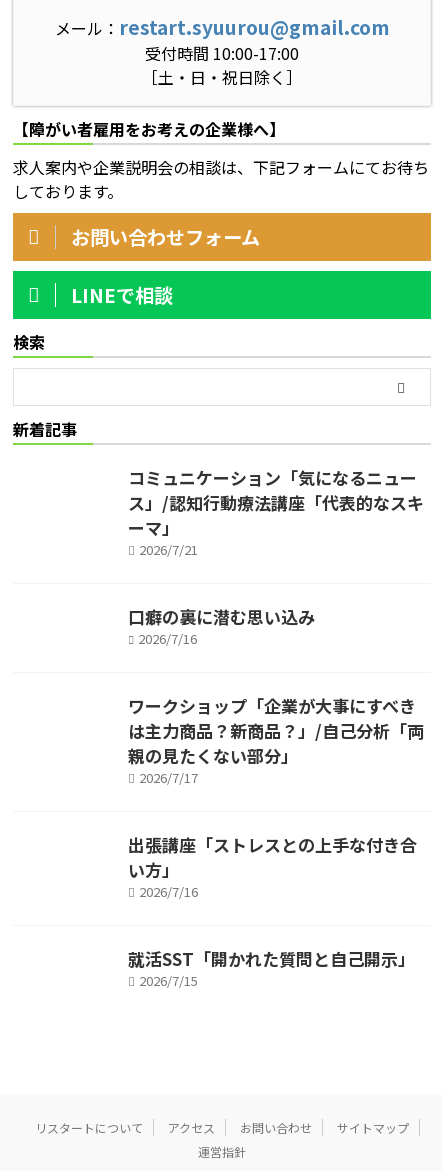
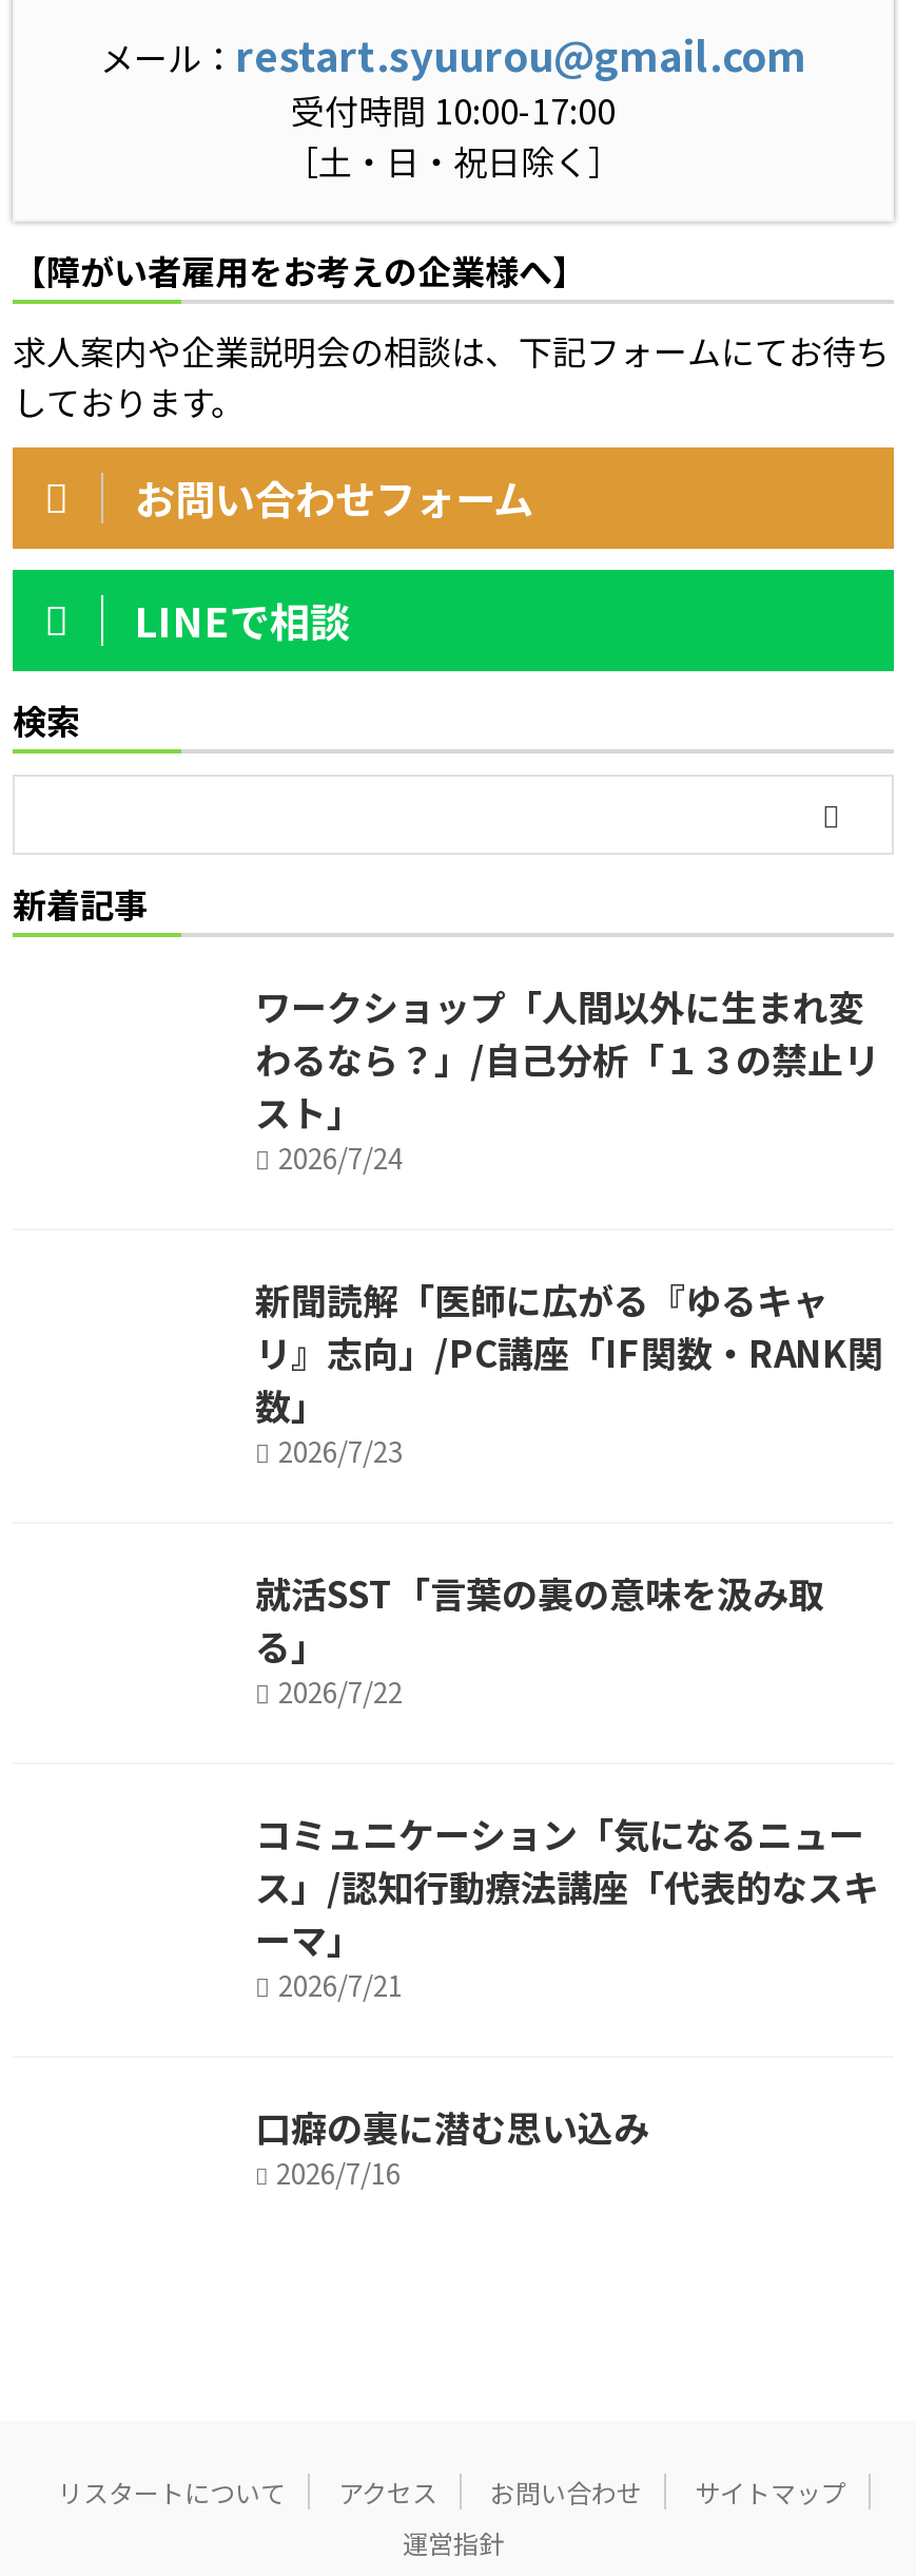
+ ワークショップ「人間以外に生まれ変
+ わるなら？」/自己分析「１３の禁止リ
+ スト」
+ 2026/7/24
+ 新聞読解「医師に広がる『ゆるキャ
+ リ』志向」/PC講座「IF関数・RANK関
+ 数」
+ 2026/7/23
+ 就活SST「言葉の裏の意味を汲み取
+ る」
+ 2026/7/22

moved down: コミュニケーション「気になるニュー | ス」/認知行動療法講座「代表的なスキ | ーマ」 | 2026/7/21 | 口癖の裏に潜む思い込み | 2026/7/16

- ワークショップ「企業が大事にすべき
- は主力商品？新商品？」/自己分析「両
- 親の見たくない部分」
- 2026/7/17
- 出張講座「ストレスとの上手な付き合
- い方」
- 2026/7/16
- 就活SST「開かれた質問と自己開示」
- 2026/7/15
